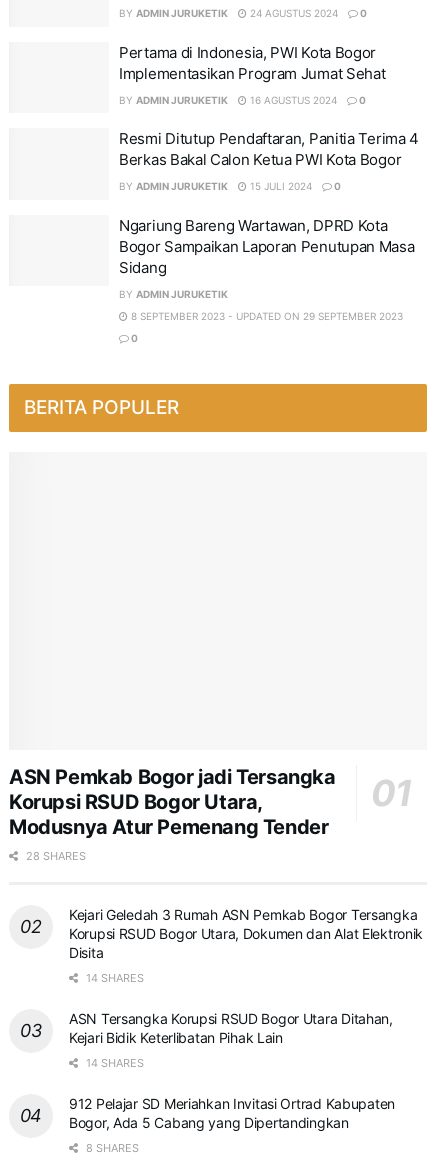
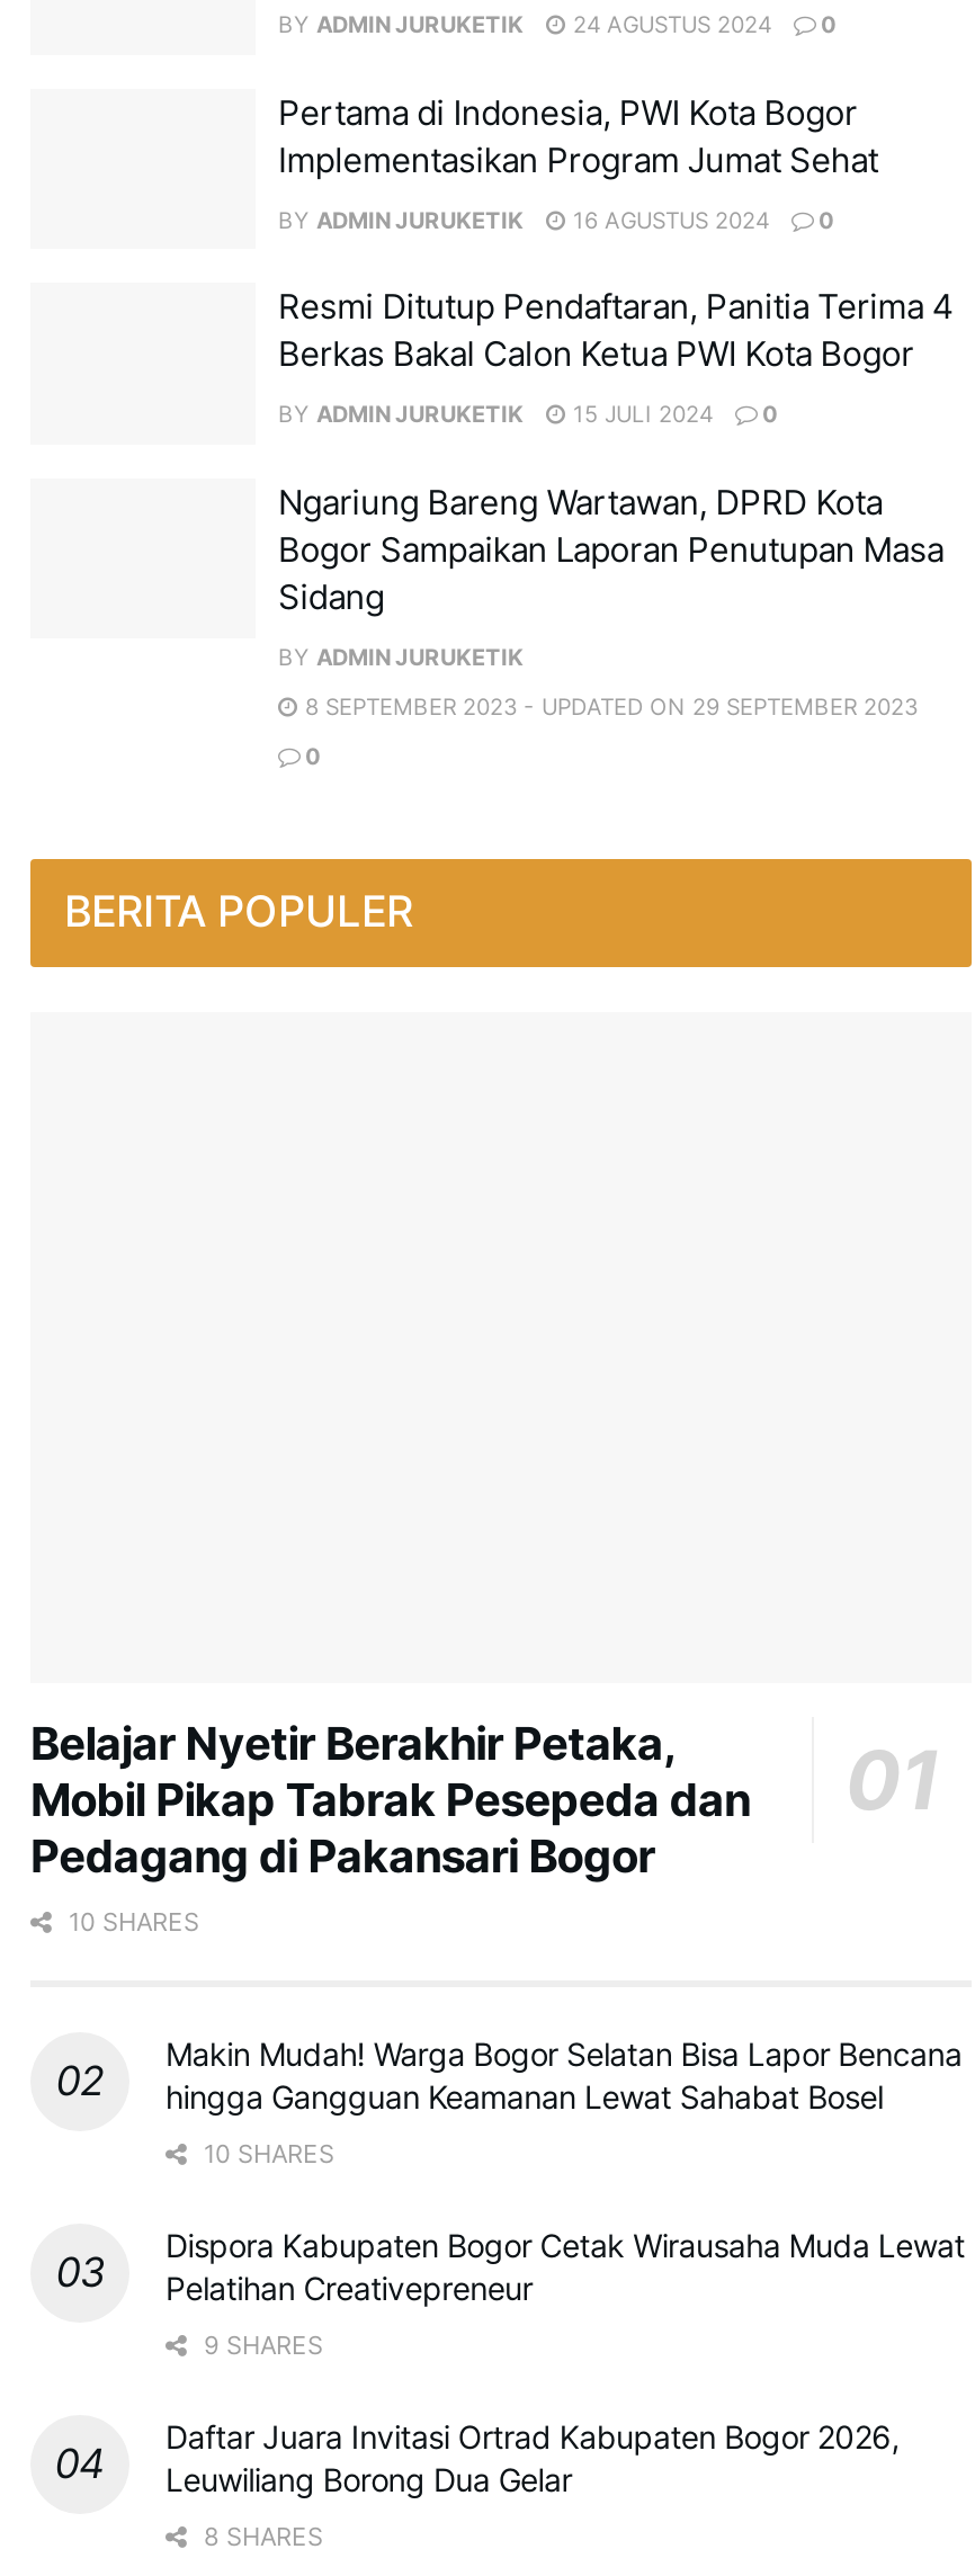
- ASN Pemkab Bogor jadi Tersangka
- Korupsi RSUD Bogor Utara,
- Modusnya Atur Pemenang Tender
- 28 SHARES
+ Belajar Nyetir Berakhir Petaka,
+ Mobil Pikap Tabrak Pesepeda dan
+ Pedagang di Pakansari Bogor
+ 10 SHARES

- Kejari Geledah 3 Rumah ASN Pemkab Bogor Tersangka
- Korupsi RSUD Bogor Utara, Dokumen dan Alat Elektronik
- Disita
+ Makin Mudah! Warga Bogor Selatan Bisa Lapor Bencana
+ hingga Gangguan Keamanan Lewat Sahabat Bosel

- 14 SHARES
+ 10 SHARES

- ASN Tersangka Korupsi RSUD Bogor Utara Ditahan,
- Kejari Bidik Keterlibatan Pihak Lain
+ Dispora Kabupaten Bogor Cetak Wirausaha Muda Lewat
+ Pelatihan Creativepreneur

- 14 SHARES
+ 9 SHARES

- 912 Pelajar SD Meriahkan Invitasi Ortrad Kabupaten
- Bogor, Ada 5 Cabang yang Dipertandingkan
+ Daftar Juara Invitasi Ortrad Kabupaten Bogor 2026,
+ Leuwiliang Borong Dua Gelar
